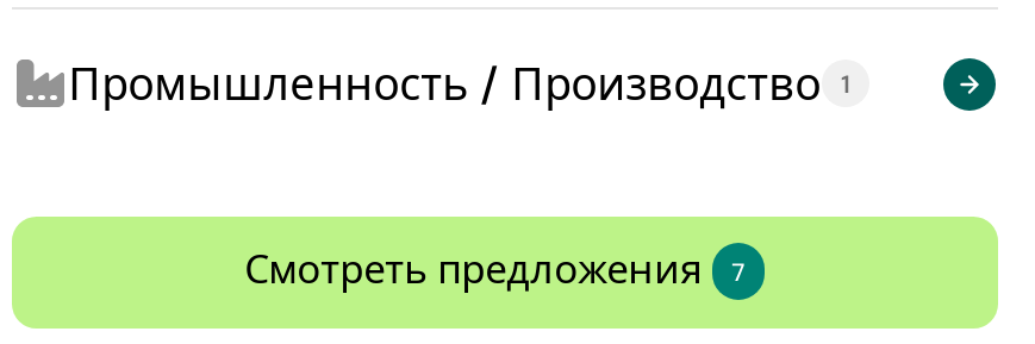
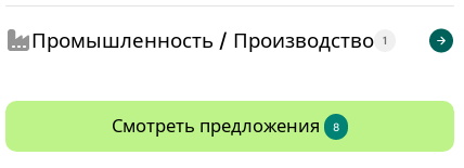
- Смотреть предложения 7
+ Смотреть предложения 8
